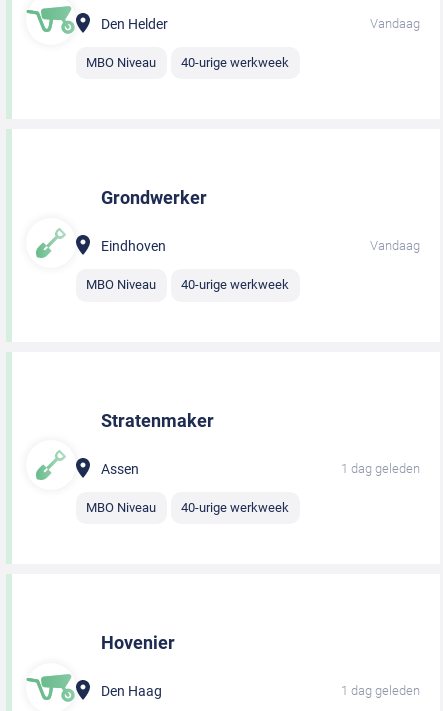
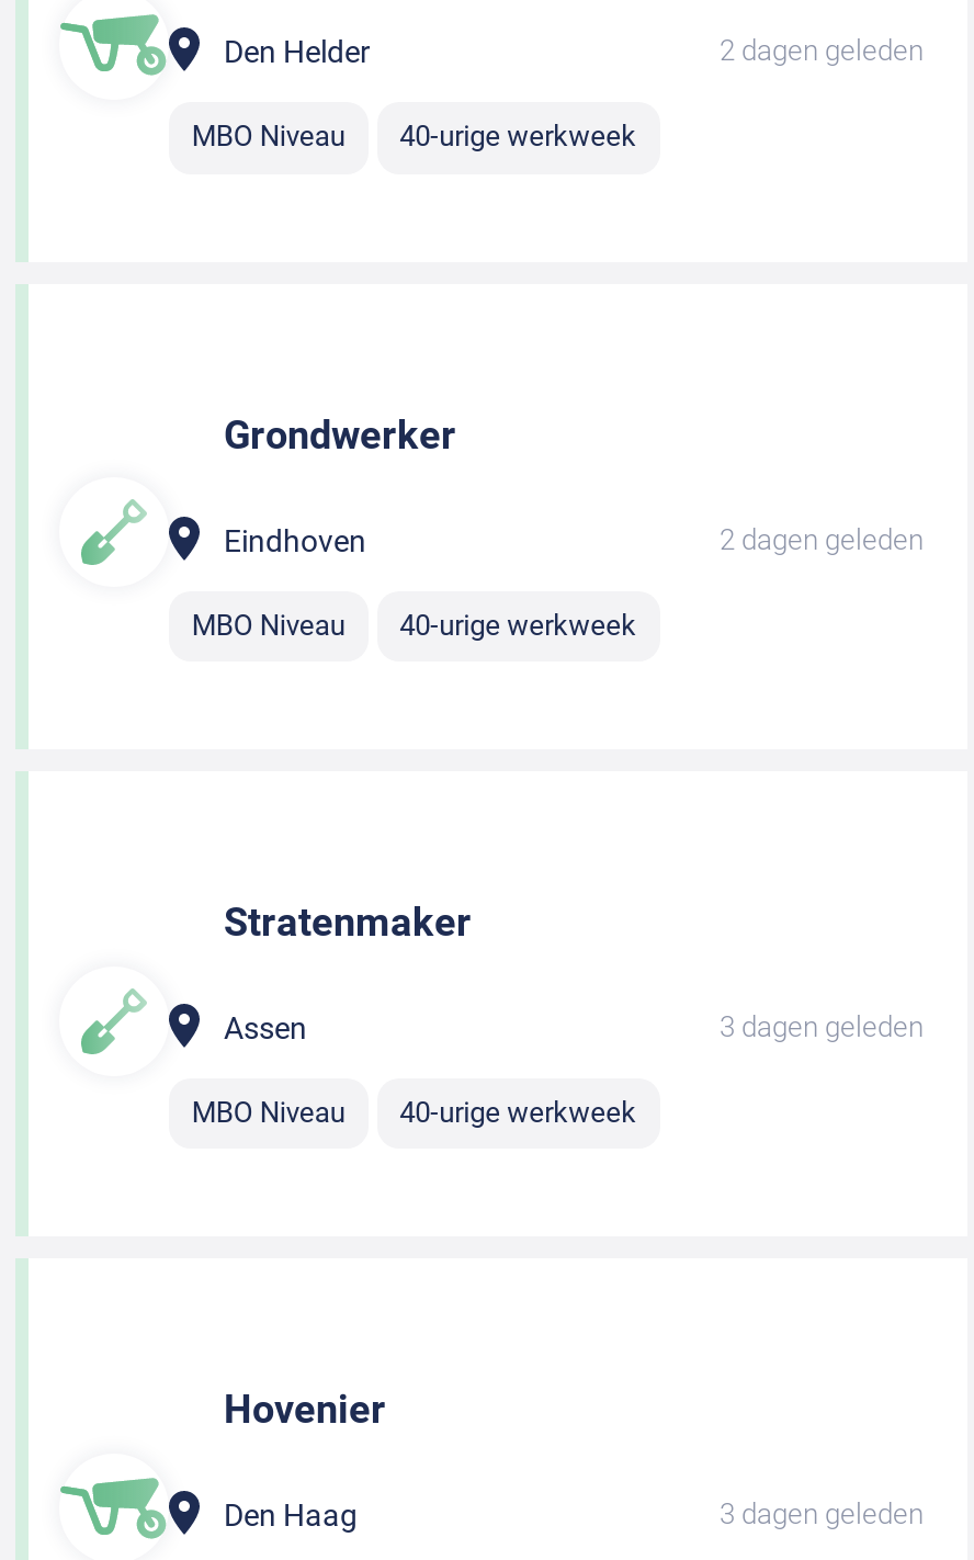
- Vandaag
+ 2 dagen geleden

- Vandaag
+ 2 dagen geleden

- 1 dag geleden
+ 3 dagen geleden

- 1 dag geleden
+ 3 dagen geleden
